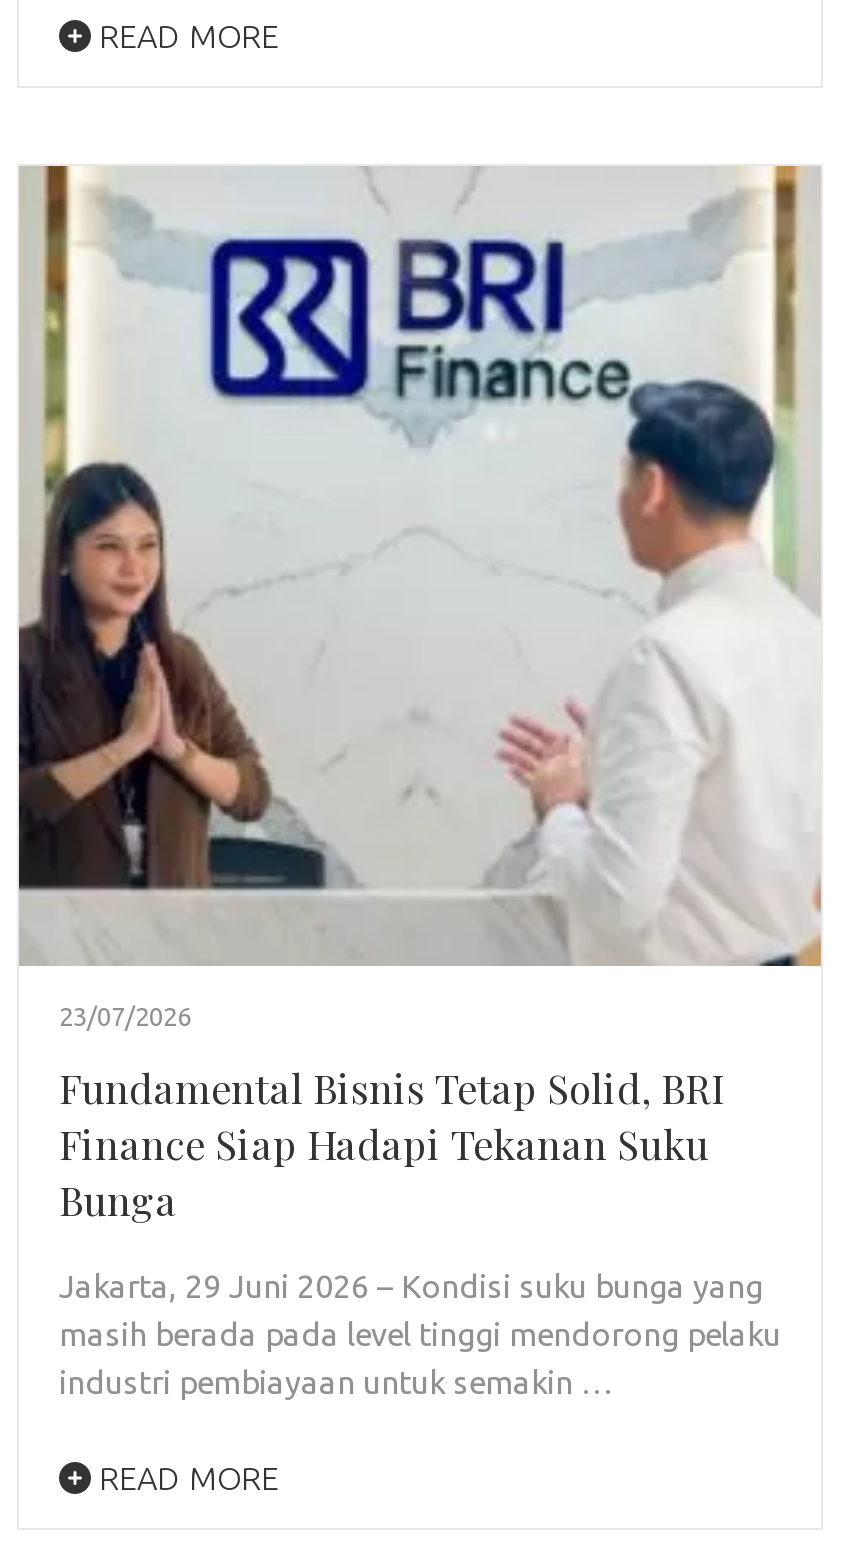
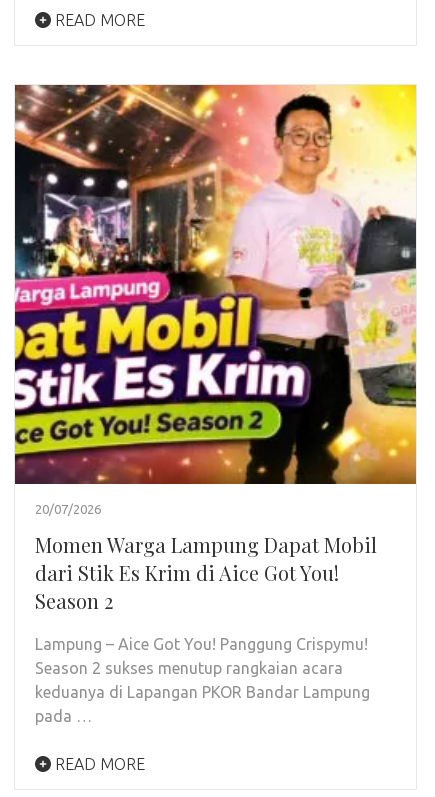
- [image]
- 23/07/2026
+ [image]
+ 20/07/2026

- Fundamental Bisnis Tetap Solid, BRI
- Finance Siap Hadapi Tekanan Suku
- Bunga
+ Momen Warga Lampung Dapat Mobil
+ dari Stik Es Krim di Aice Got You!
+ Season 2

- Jakarta, 29 Juni 2026 – Kondisi suku bunga yang
- masih berada pada level tinggi mendorong pelaku
- industri pembiayaan untuk semakin …
+ Lampung – Aice Got You! Panggung Crispymu!
+ Season 2 sukses menutup rangkaian acara
+ keduanya di Lapangan PKOR Bandar Lampung
+ pada …
